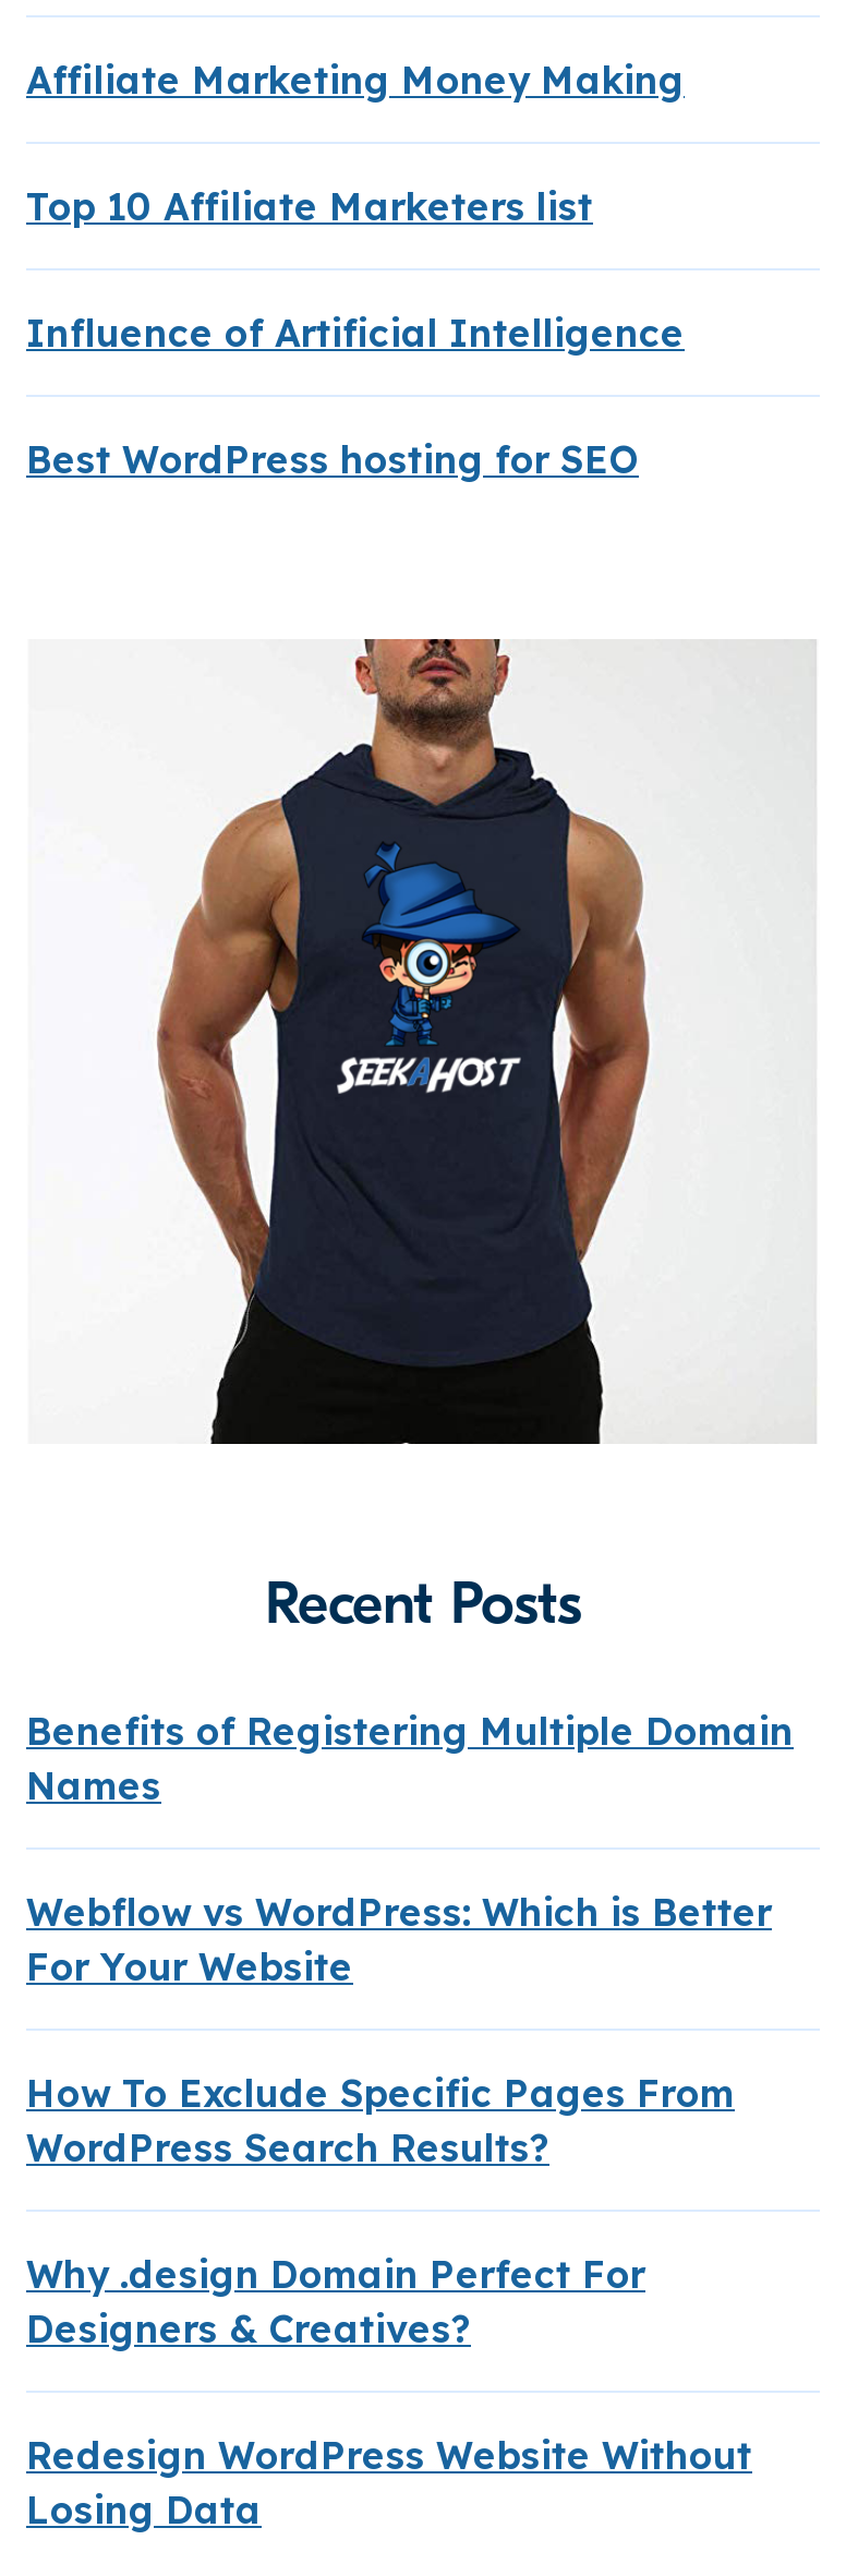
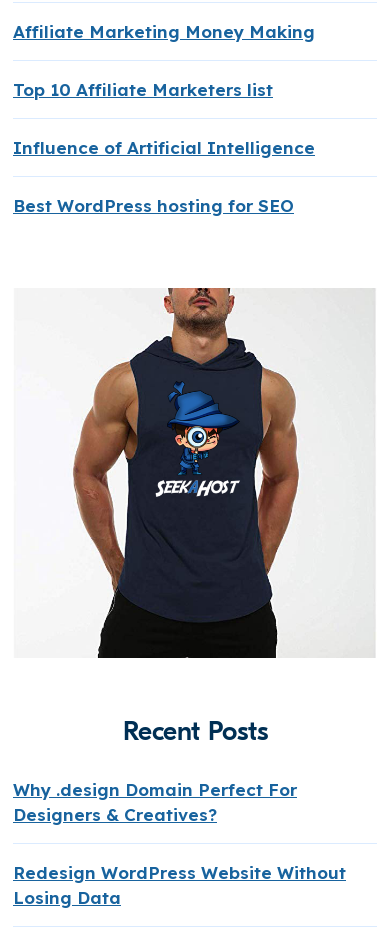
- Benefits of Registering Multiple Domain
- Names
- Webflow vs WordPress: Which is Better
- For Your Website
- How To Exclude Specific Pages From
- WordPress Search Results?
